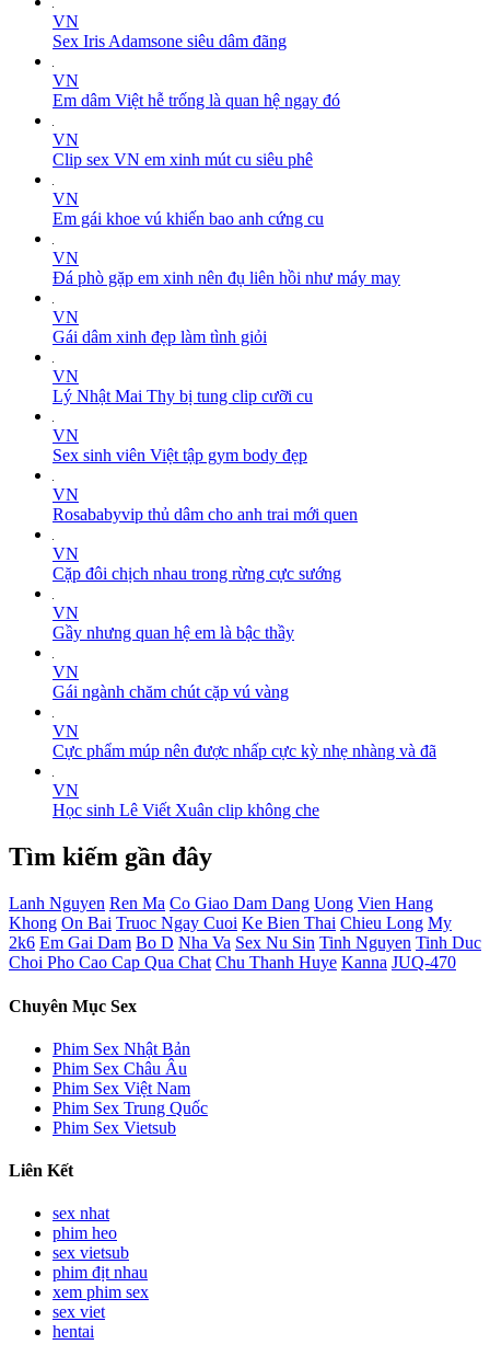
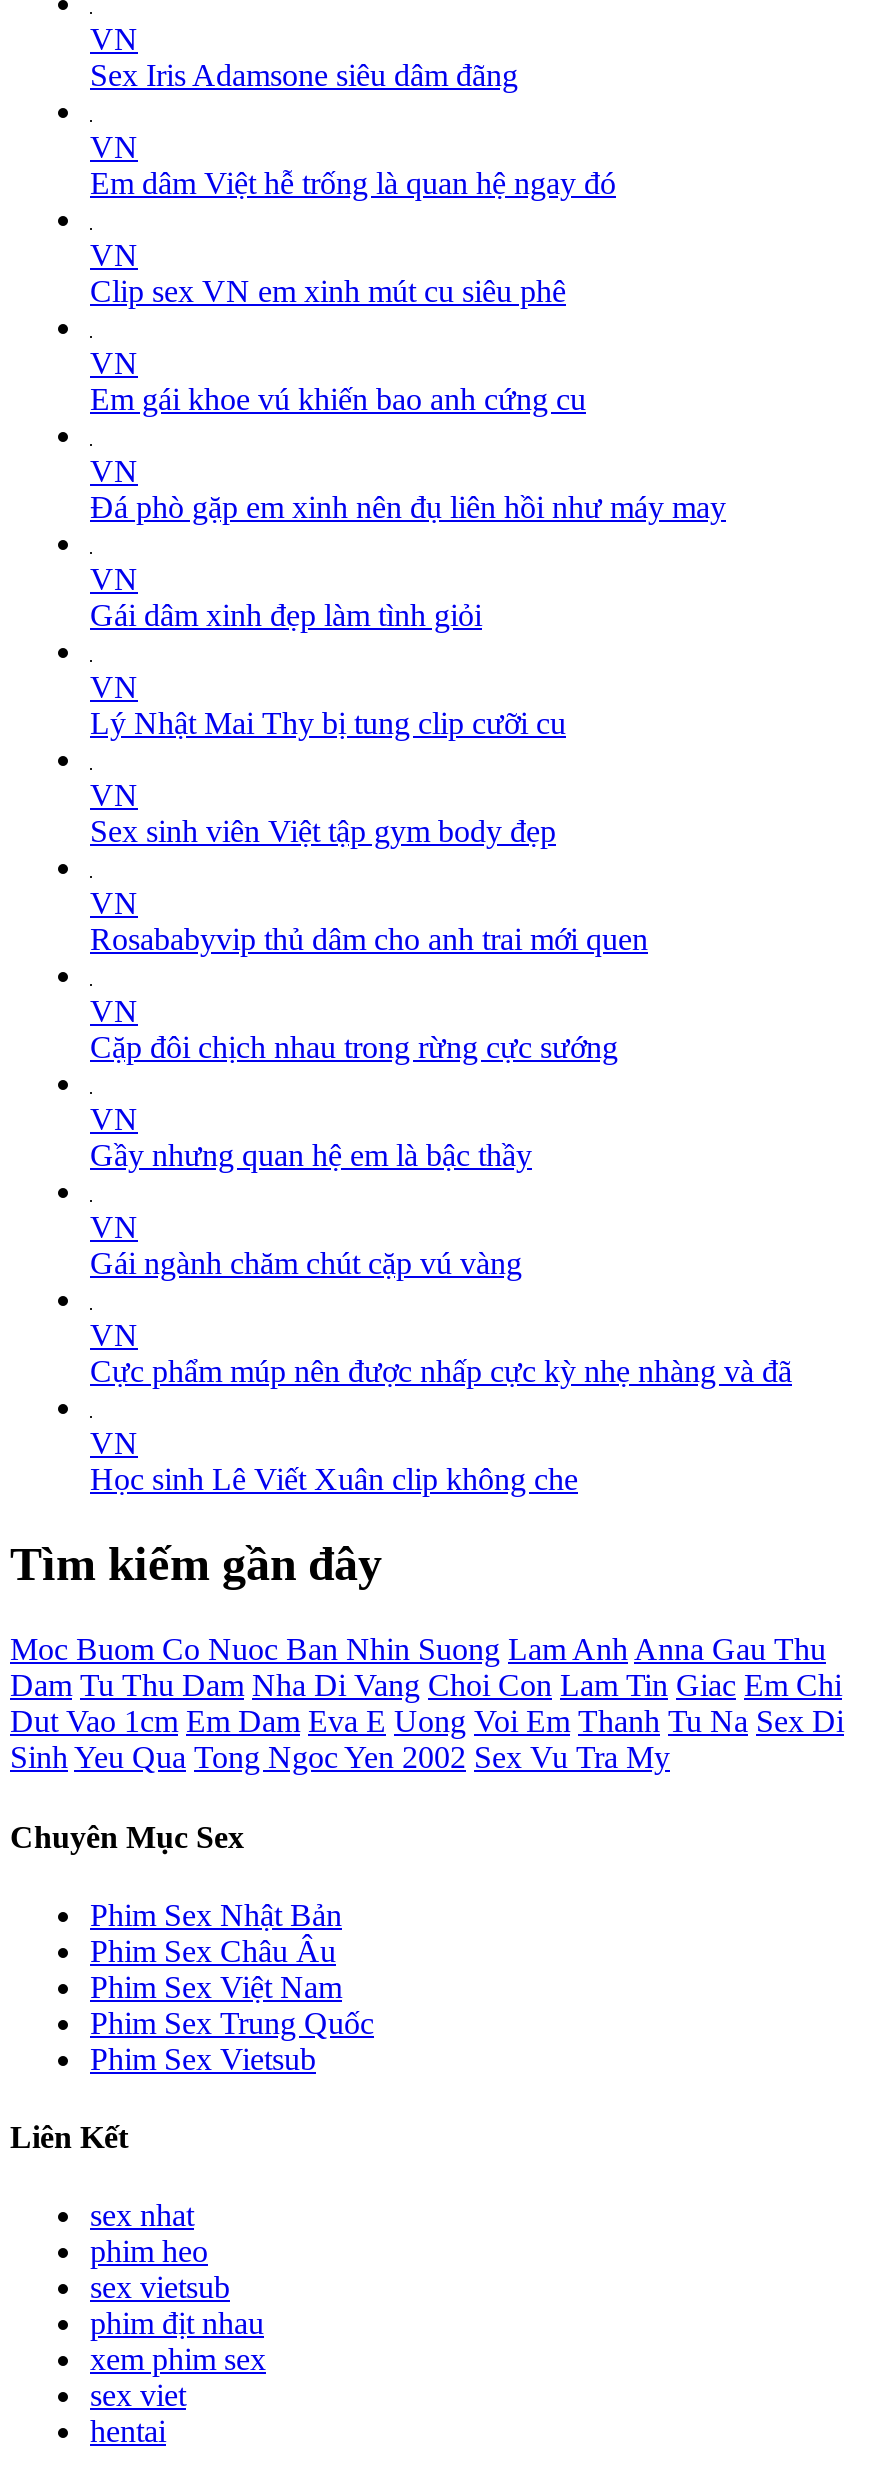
- Lanh Nguyen Ren Ma Co Giao Dam Dang Uong Vien Hang
- Khong On Bai Truoc Ngay Cuoi Ke Bien Thai Chieu Long My
- 2k6 Em Gai Dam Bo D Nha Va Sex Nu Sin Tinh Nguyen Tinh Duc
- Choi Pho Cao Cap Qua Chat Chu Thanh Huye Kanna JUQ-470
+ Moc Buom Co Nuoc Ban Nhin Suong Lam Anh Anna Gau Thu
+ Dam Tu Thu Dam Nha Di Vang Choi Con Lam Tin Giac Em Chi
+ Dut Vao 1cm Em Dam Eva E Uong Voi Em Thanh Tu Na Sex Di
+ Sinh Yeu Qua Tong Ngoc Yen 2002 Sex Vu Tra My
